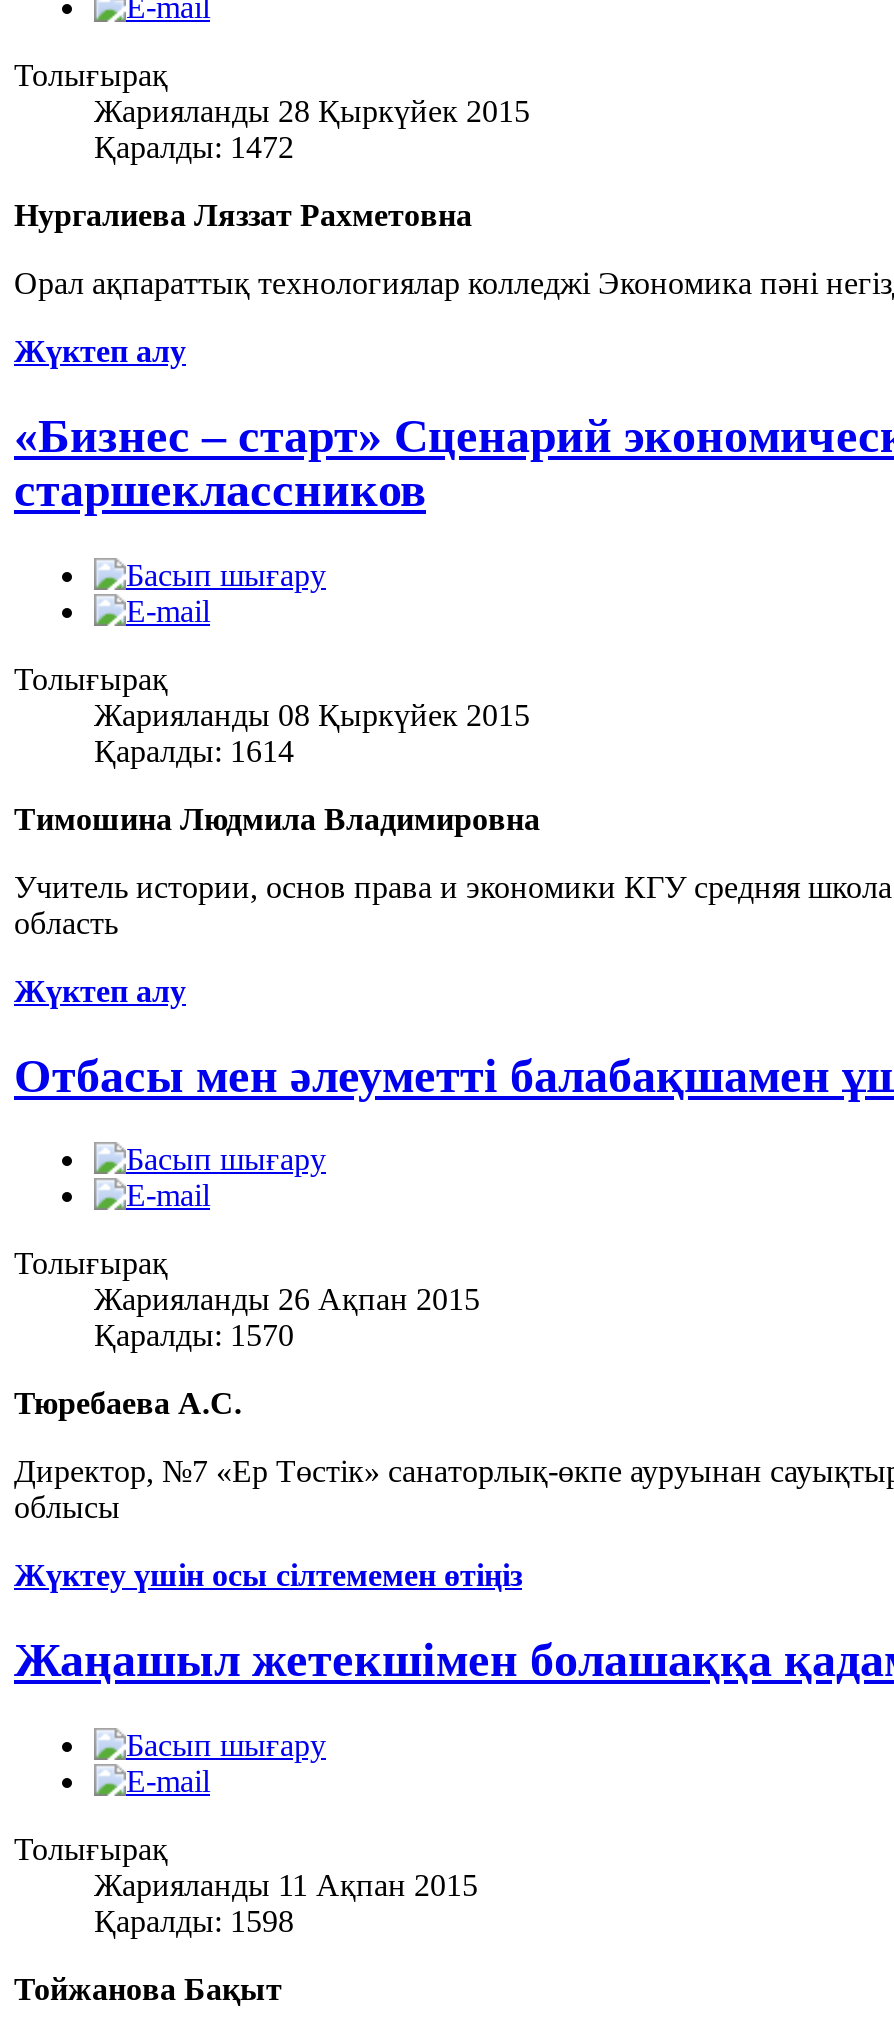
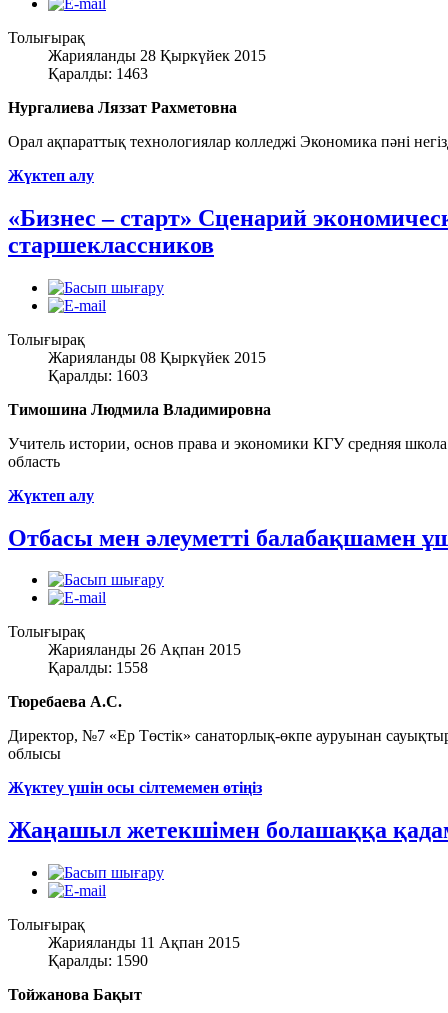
- Қаралды: 1472
+ Қаралды: 1463

- Қаралды: 1614
+ Қаралды: 1603

- Қаралды: 1570
+ Қаралды: 1558

- Қаралды: 1598
+ Қаралды: 1590
